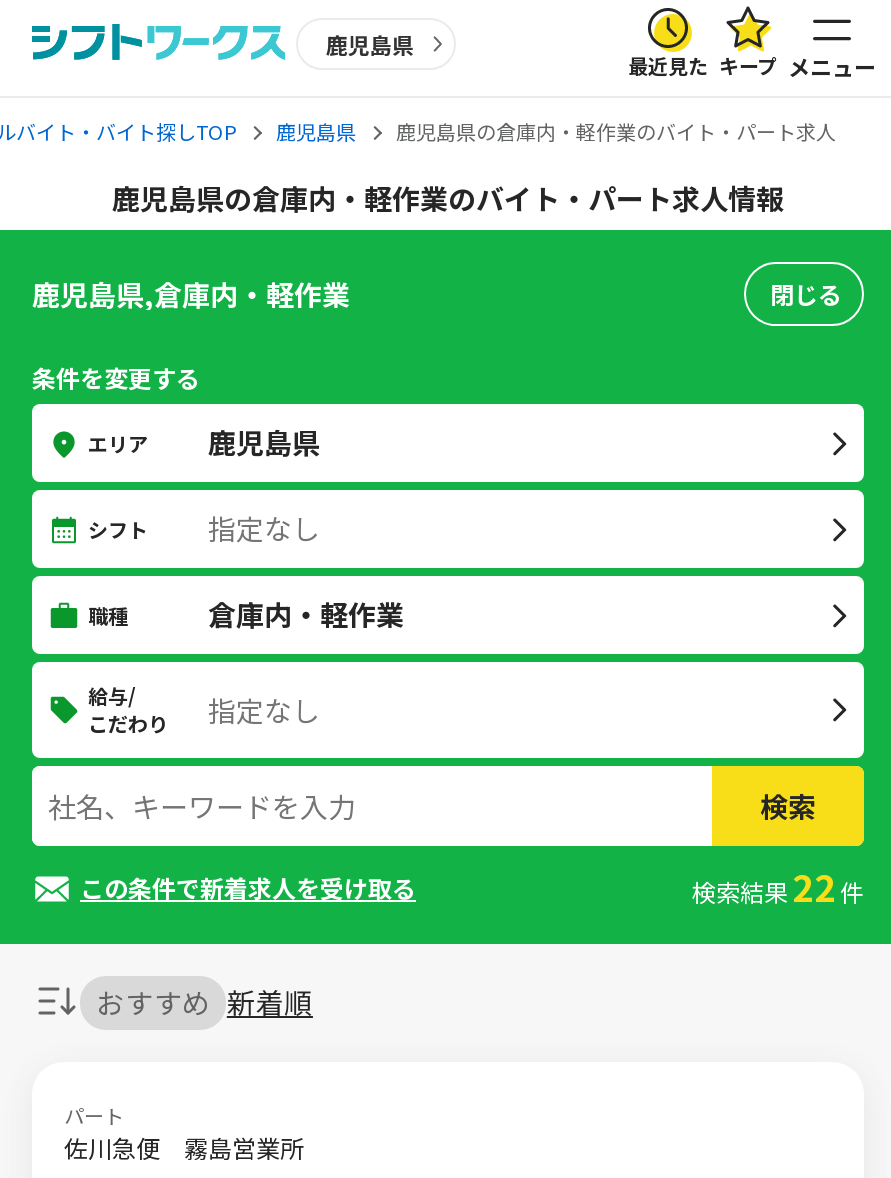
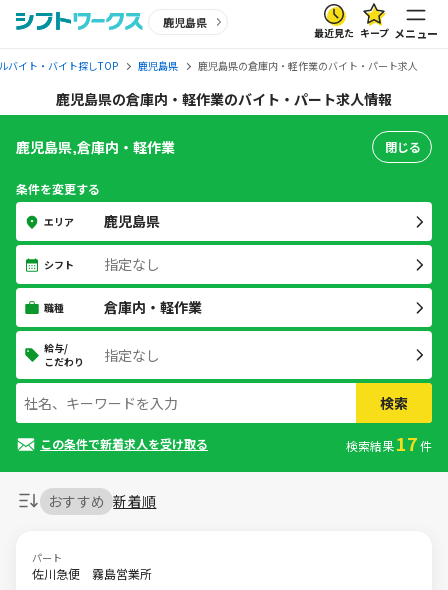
- 検索結果 22 件
+ 検索結果 17 件
